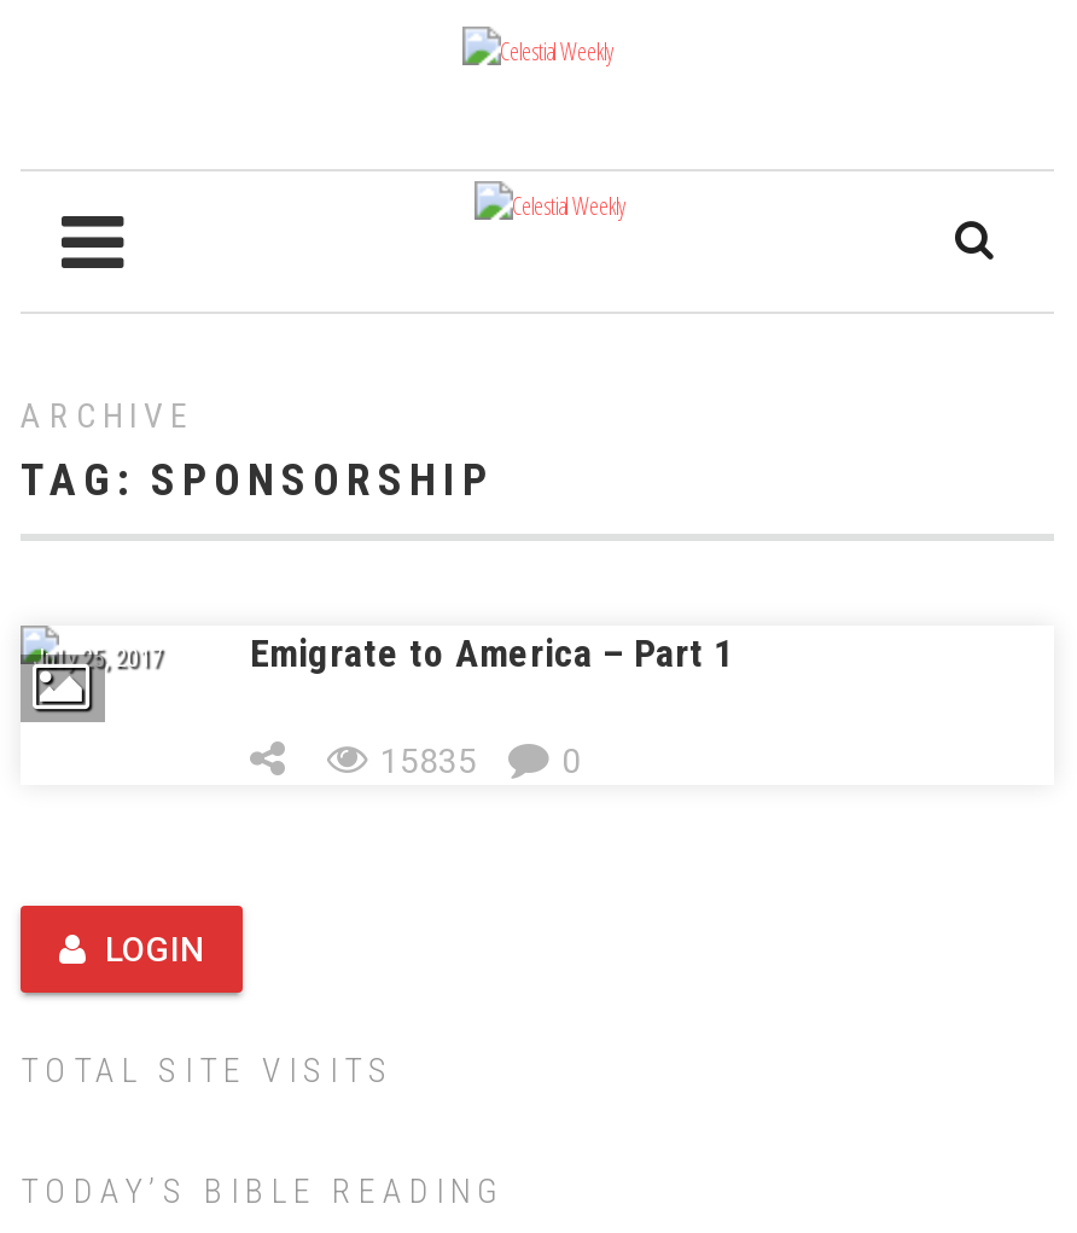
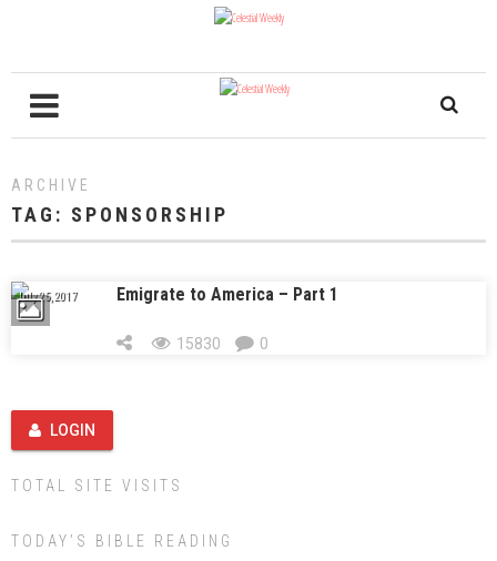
- 15835
+ 15830
